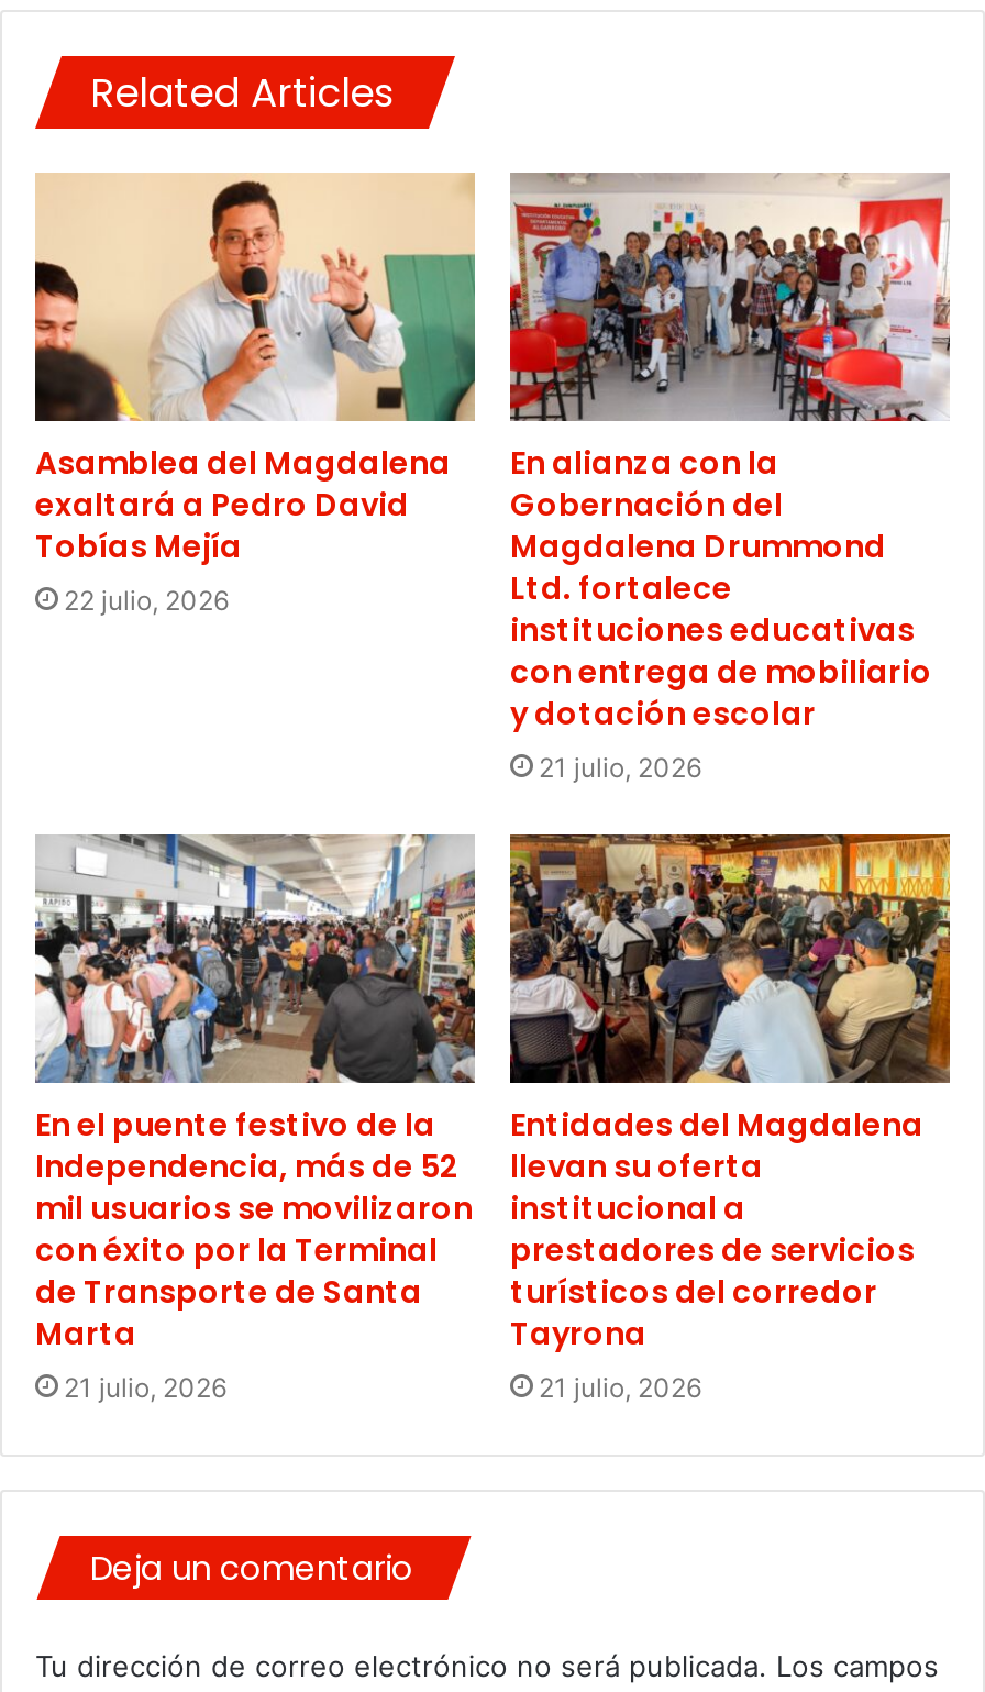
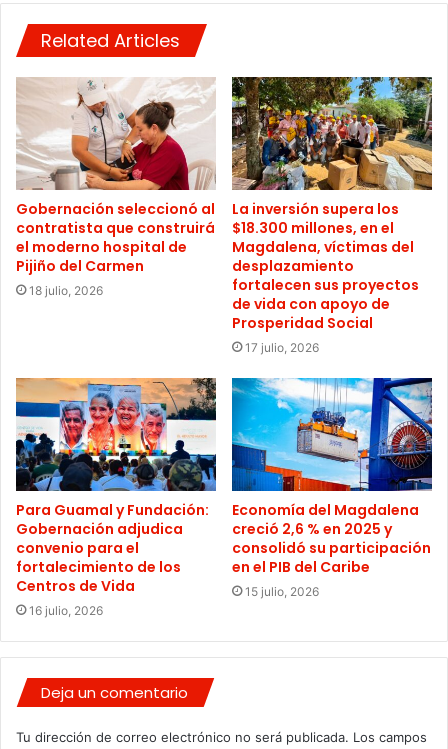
- [image]
- Asamblea del Magdalena
- exaltará a Pedro David
- Tobías Mejía
- 22 julio, 2026
+ [image]
+ Gobernación seleccionó al
+ contratista que construirá
+ el moderno hospital de
+ Pijiño del Carmen
+ 18 julio, 2026

- [image]
- En alianza con la
- Gobernación del
- Magdalena Drummond
- Ltd. fortalece
- instituciones educativas
- con entrega de mobiliario
- y dotación escolar
- 21 julio, 2026
+ [image]
+ La inversión supera los
+ $18.300 millones, en el
+ Magdalena, víctimas del
+ desplazamiento
+ fortalecen sus proyectos
+ de vida con apoyo de
+ Prosperidad Social
+ 17 julio, 2026

- [image]
- En el puente festivo de la
- Independencia, más de 52
- mil usuarios se movilizaron
- con éxito por la Terminal
- de Transporte de Santa
- Marta
- 21 julio, 2026
+ [image]
+ Para Guamal y Fundación:
+ Gobernación adjudica
+ convenio para el
+ fortalecimiento de los
+ Centros de Vida
+ 16 julio, 2026

- [image]
- Entidades del Magdalena
- llevan su oferta
- institucional a
- prestadores de servicios
- turísticos del corredor
- Tayrona
- 21 julio, 2026
+ [image]
+ Economía del Magdalena
+ creció 2,6 % en 2025 y
+ consolidó su participación
+ en el PIB del Caribe
+ 15 julio, 2026
